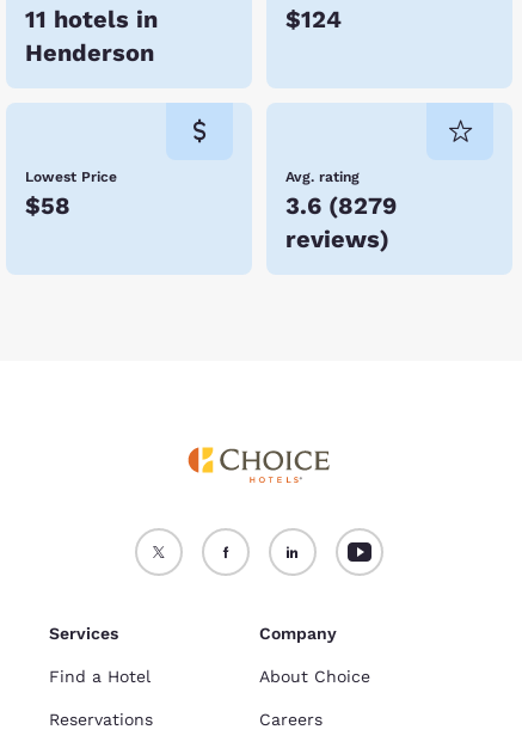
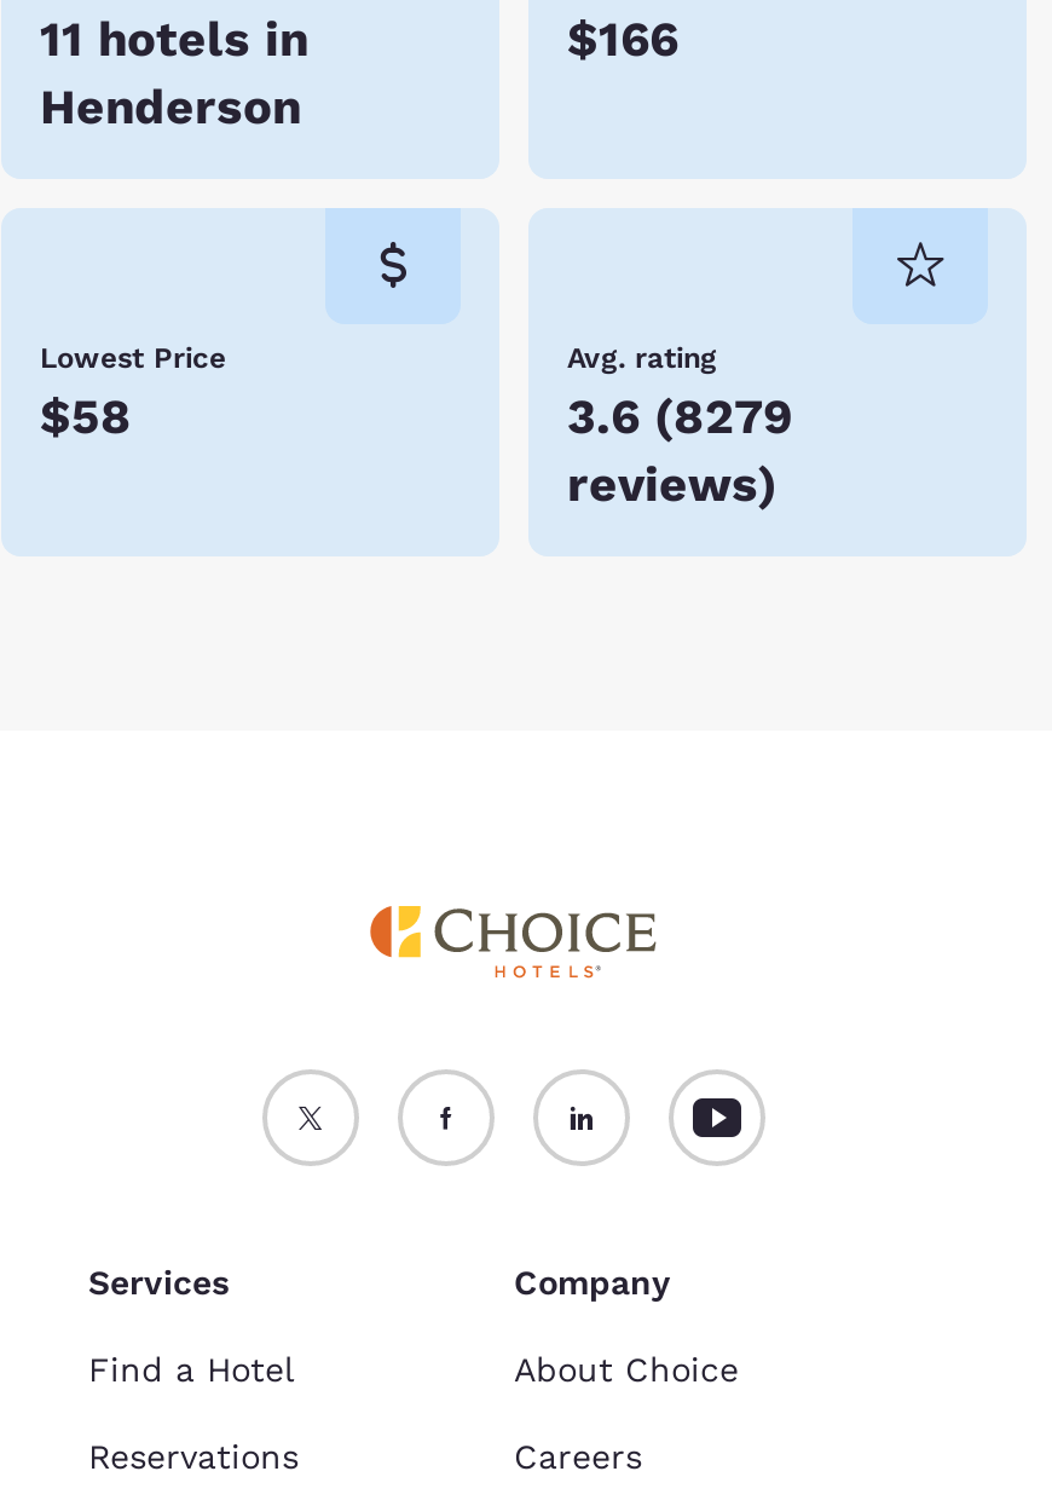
- $124
+ $166
